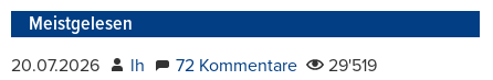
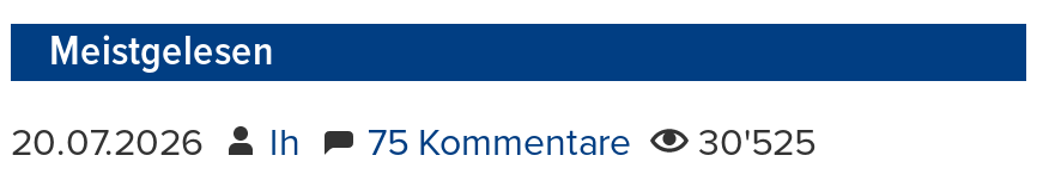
- 72 Kommentare
+ 75 Kommentare

- 29'519
+ 30'525
